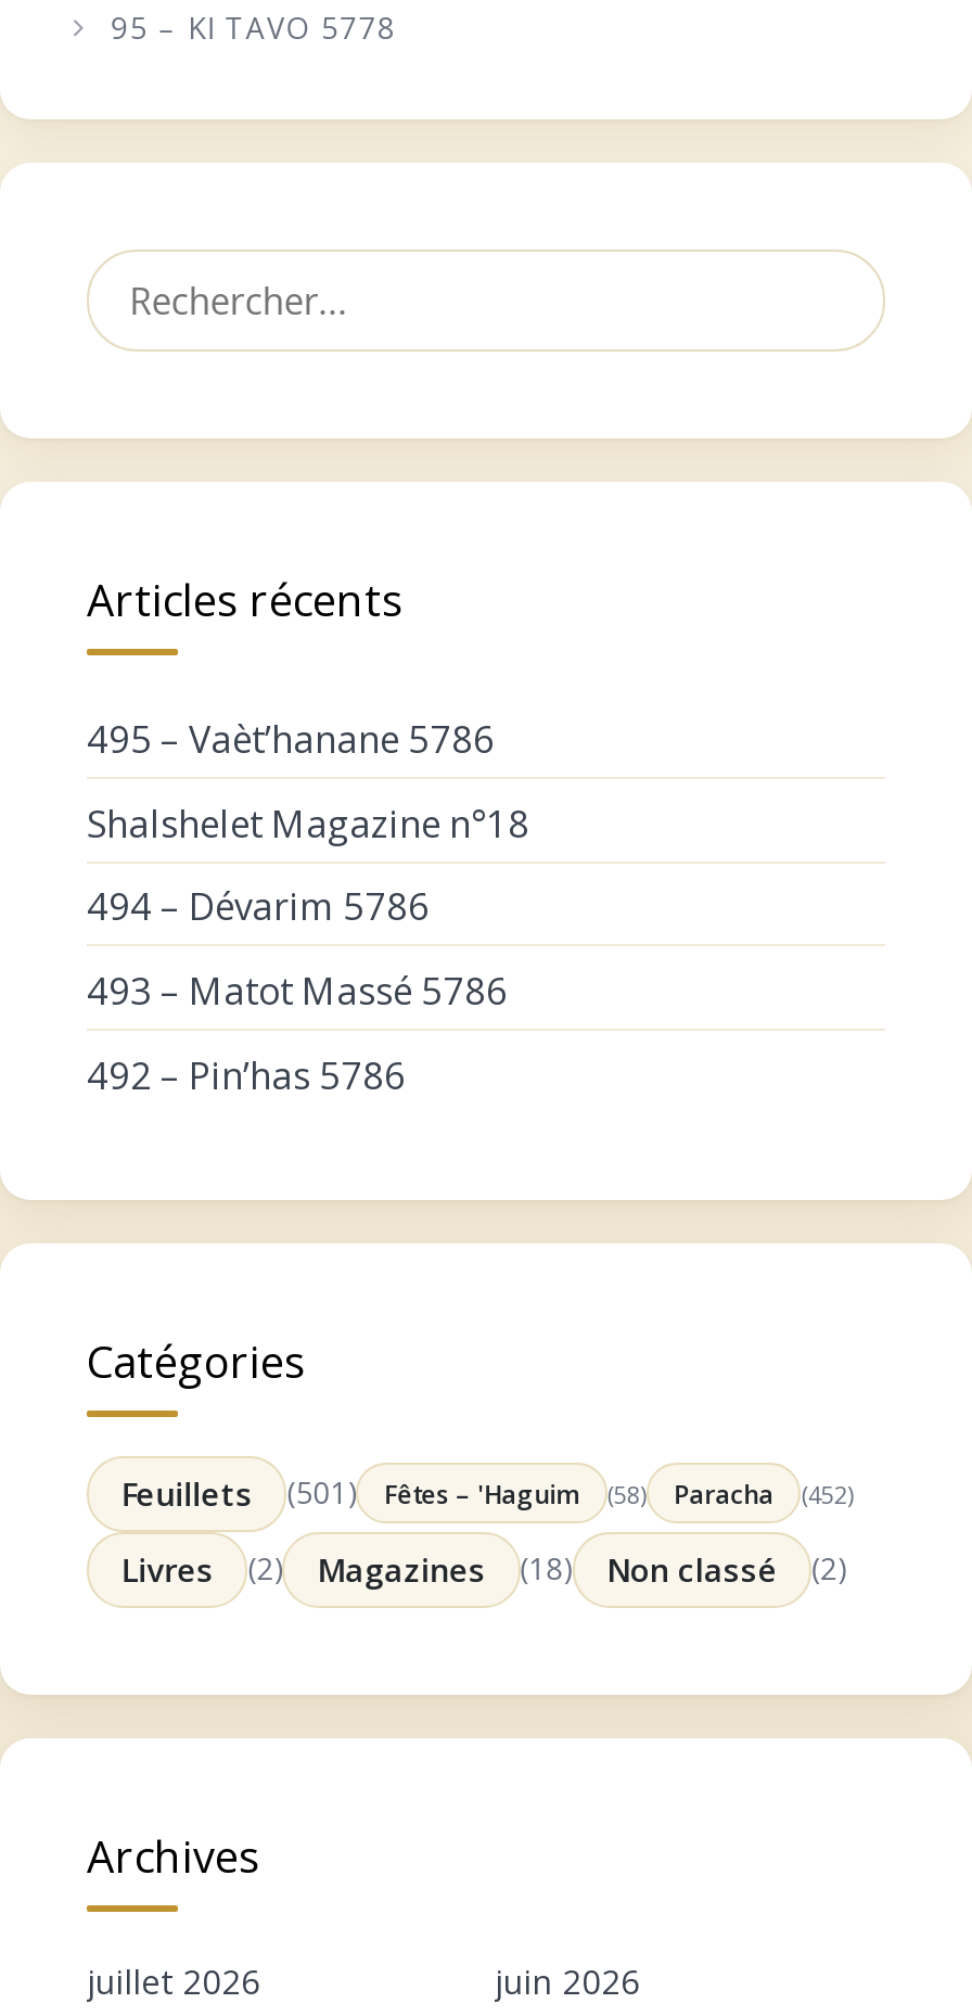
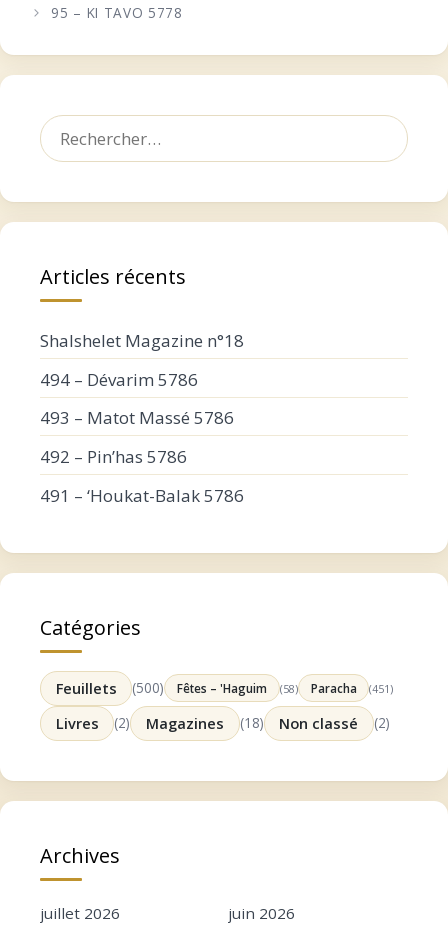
- 495 – Vaèt’hanane 5786

moved up: Shalshelet Magazine n°18 | 494 – Dévarim 5786 | 493 – Matot Massé 5786 | 492 – Pin’has 5786

+ 491 – ‘Houkat-Balak 5786

- (501)
+ (500)

- (452)
+ (451)
